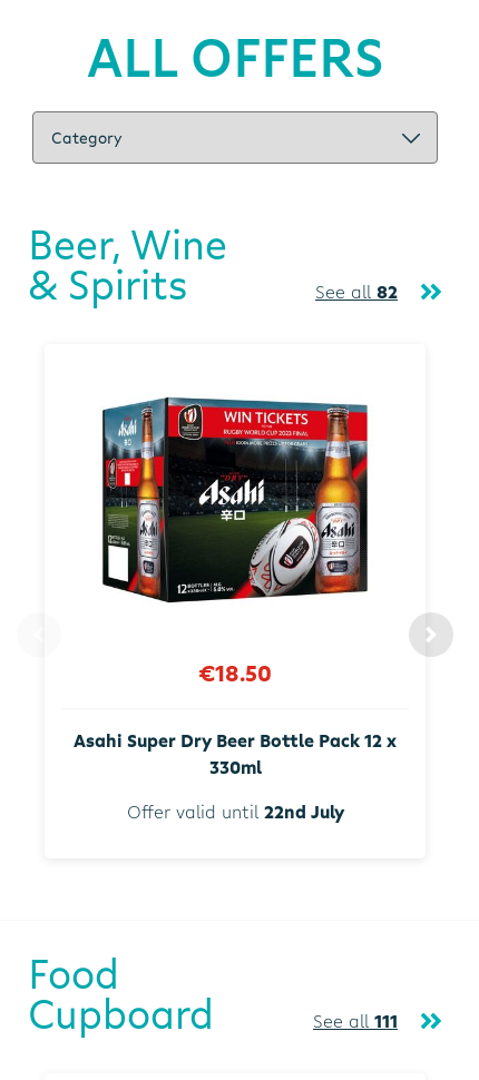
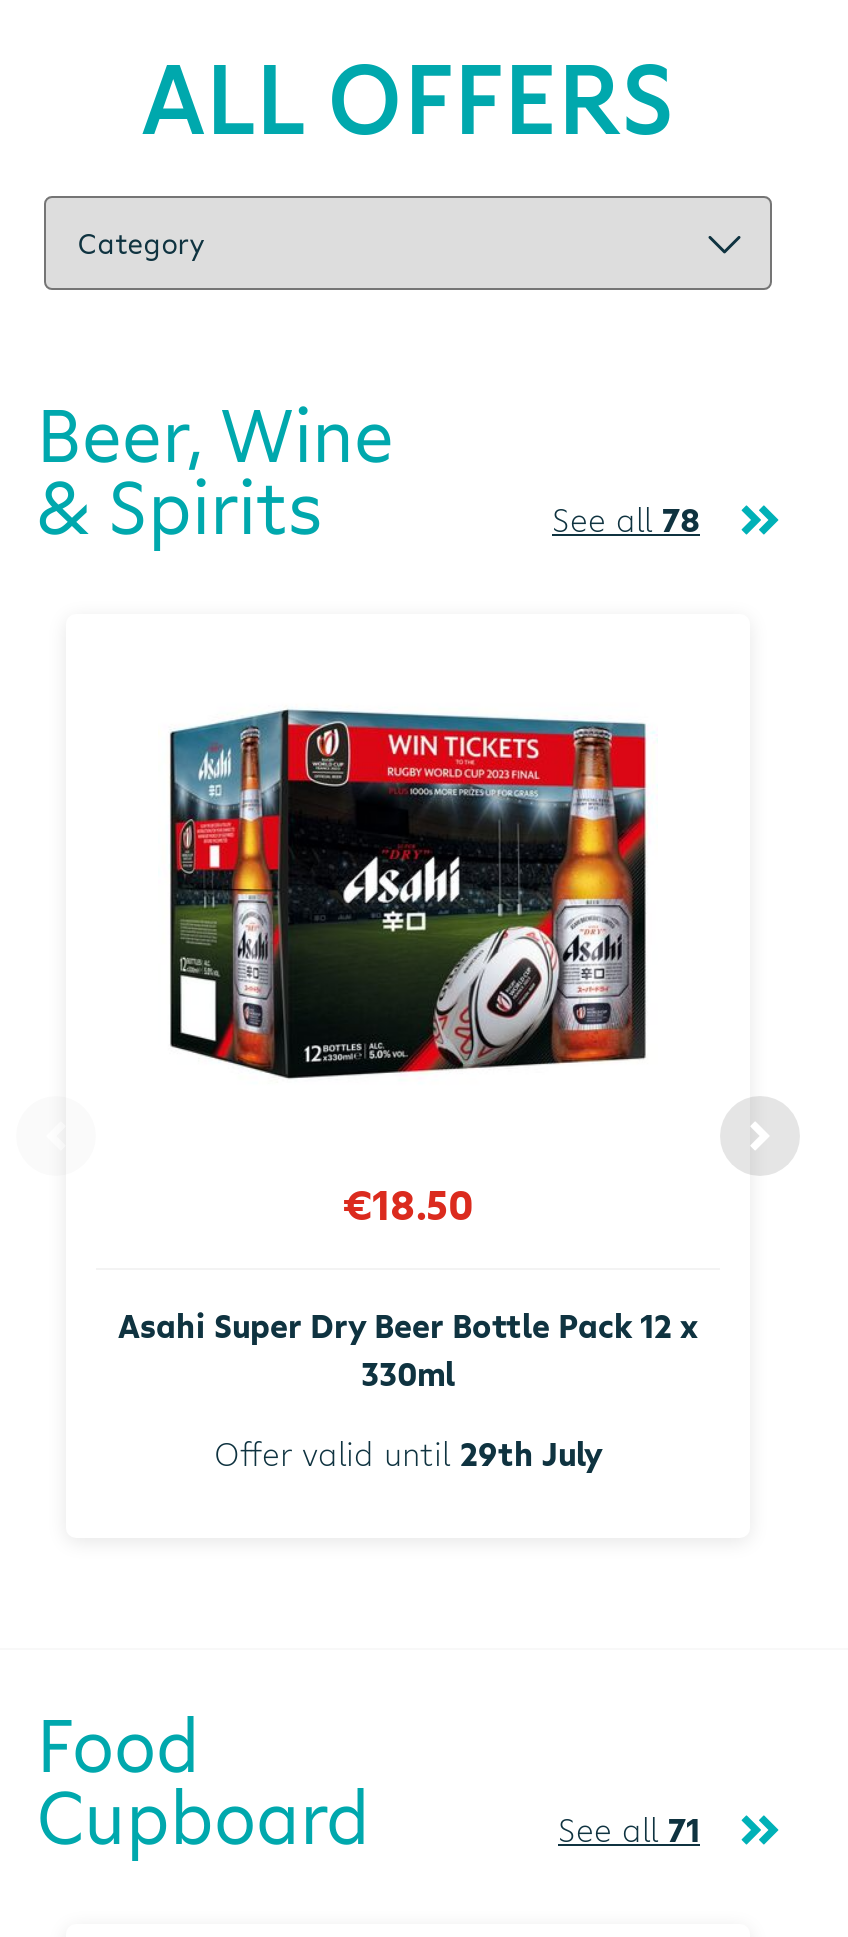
- See all 82
+ See all 78

- Offer valid until 22nd July
+ Offer valid until 29th July

- See all 111
+ See all 71
